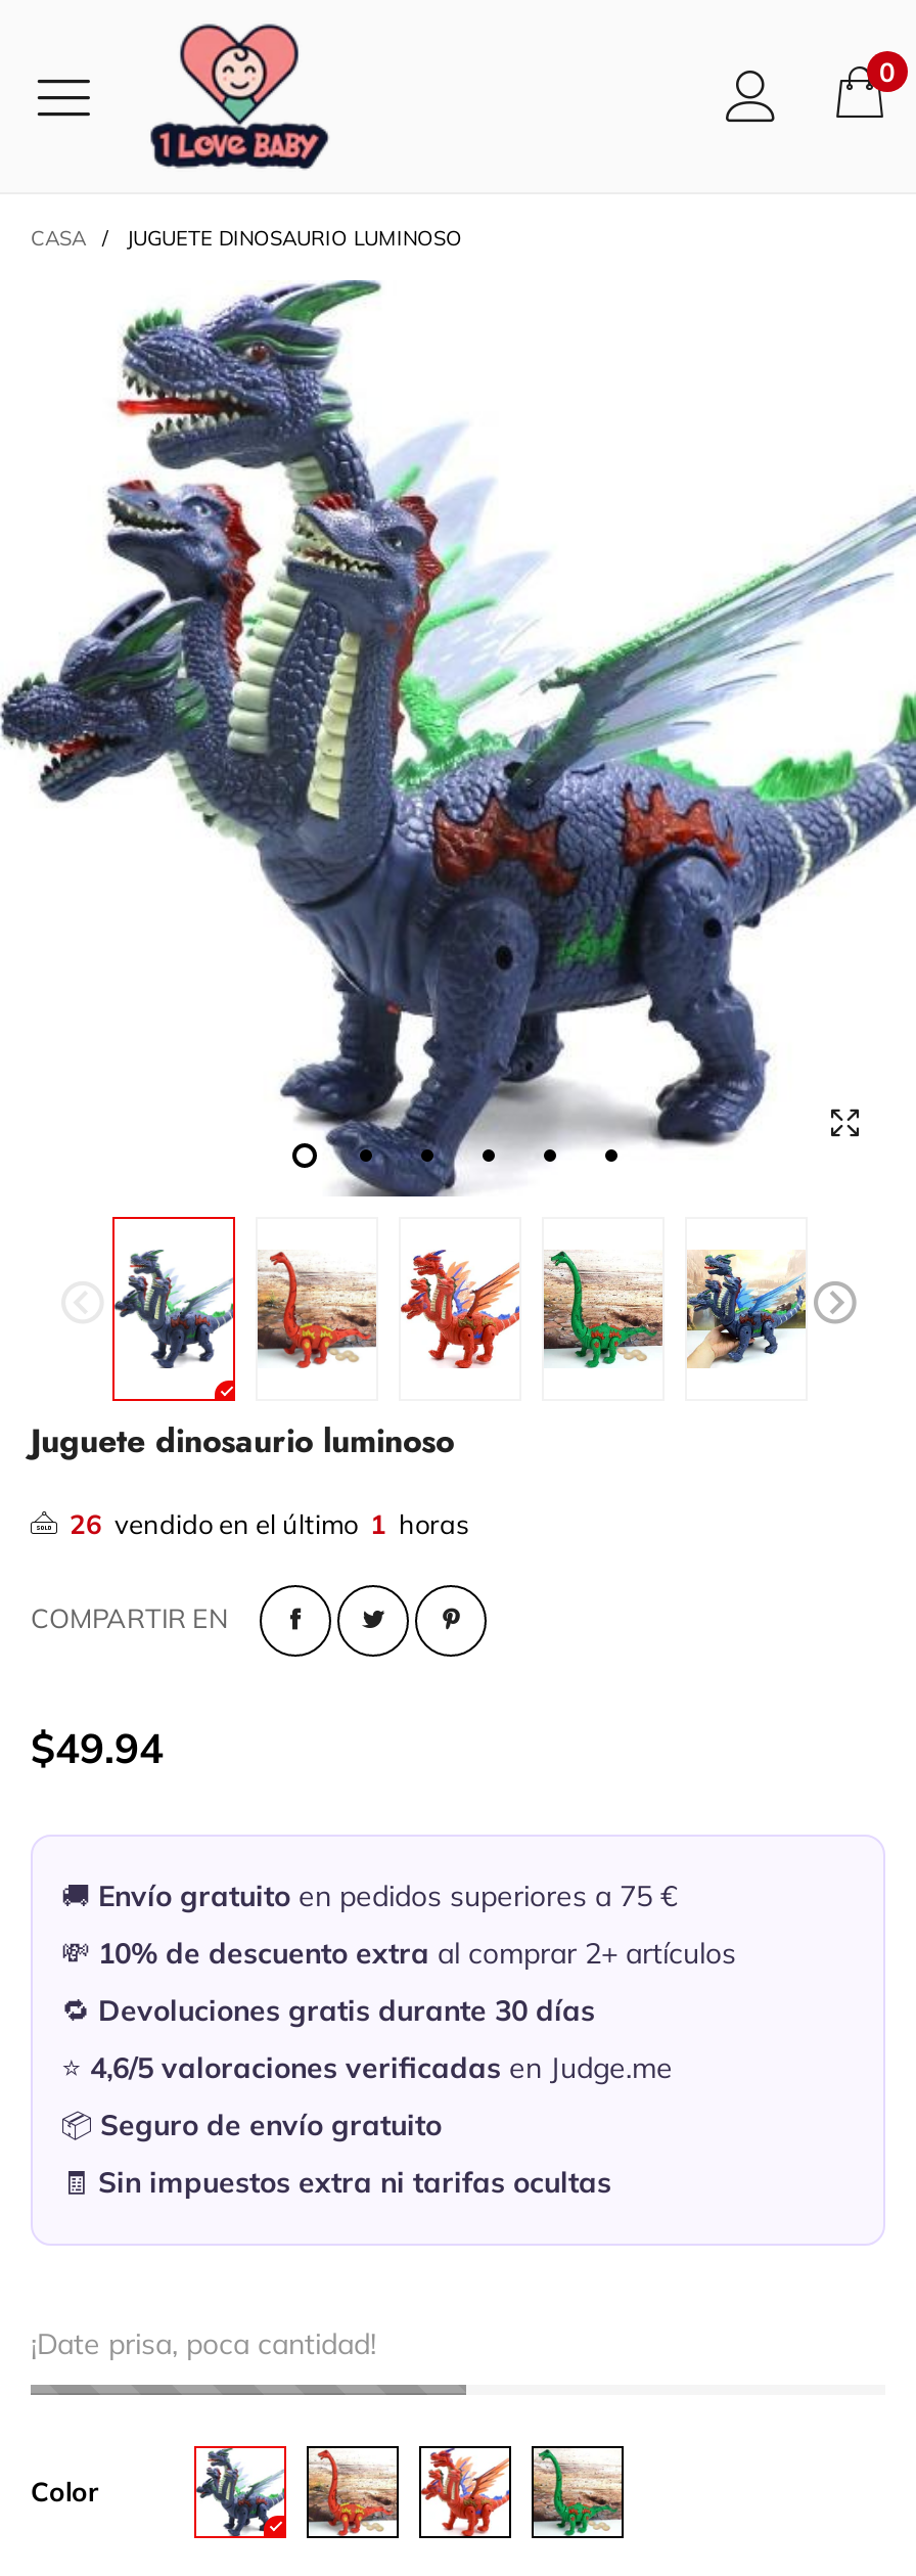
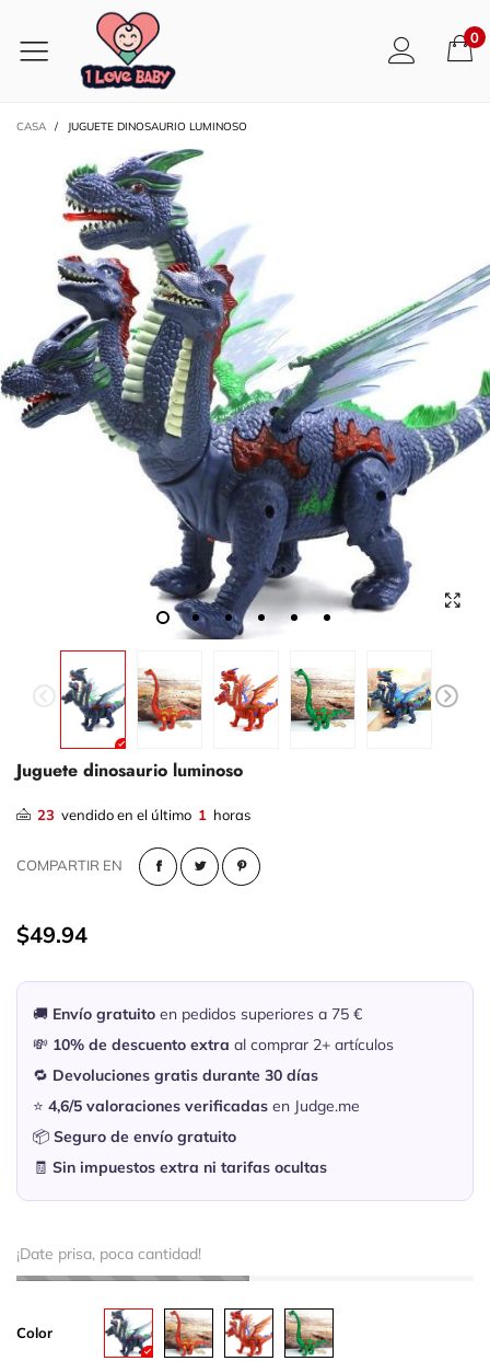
- 26 vendido en el último 1 horas
+ 23 vendido en el último 1 horas
